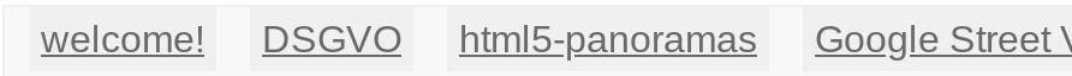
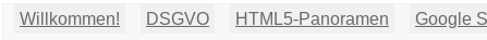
- welcome!
+ Willkommen!

- html5-panoramas
+ HTML5-Panoramen
